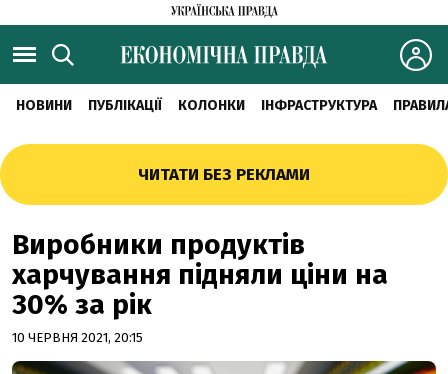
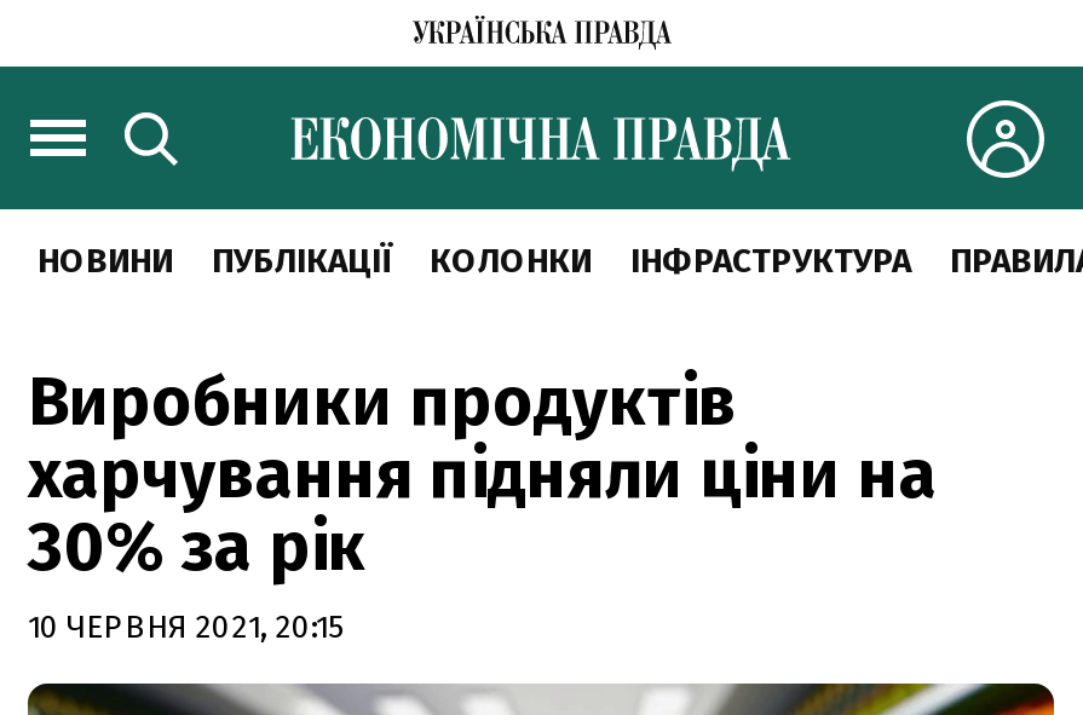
- ЧИТАТИ БЕЗ РЕКЛАМИ
